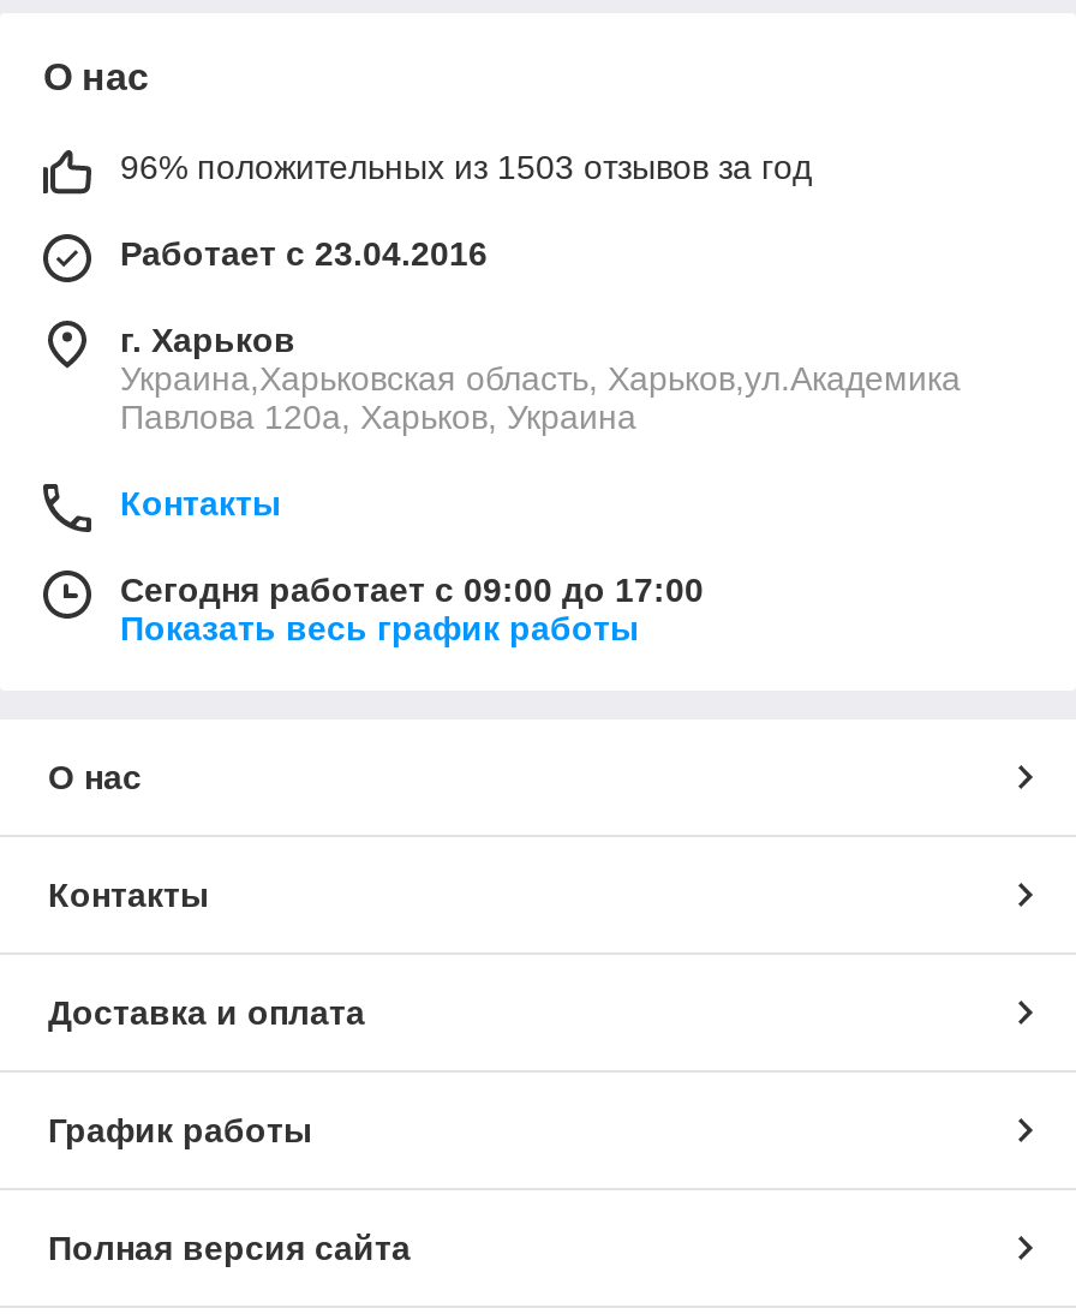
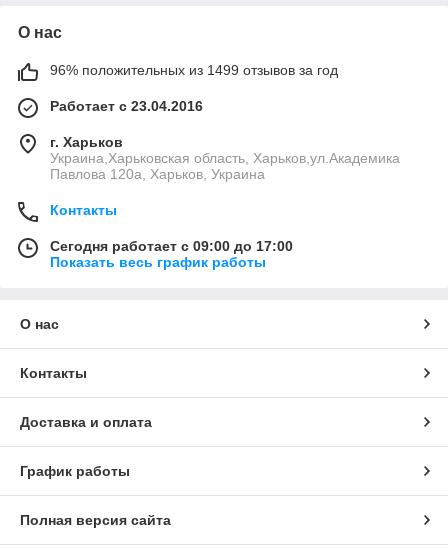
- 96% положительных из 1503 отзывов за год
+ 96% положительных из 1499 отзывов за год
